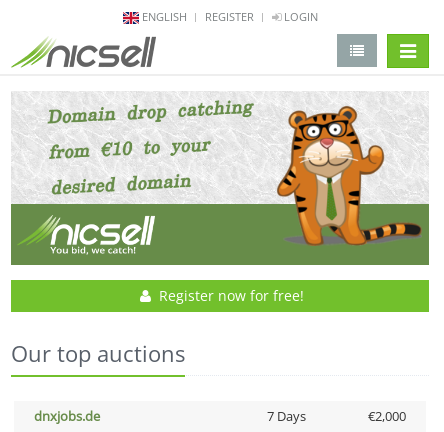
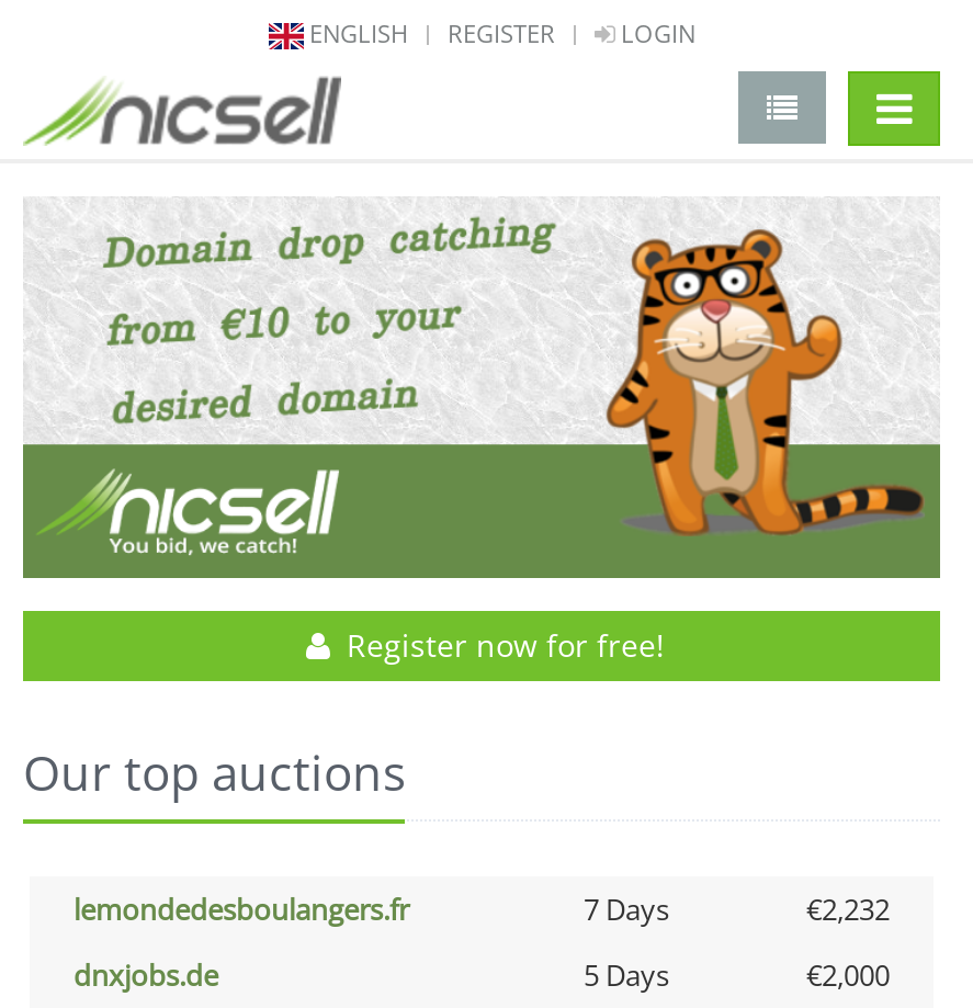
+ lemondedesboulangers.fr
+ 7 Days
+ €2,232

- 7 Days
+ 5 Days
